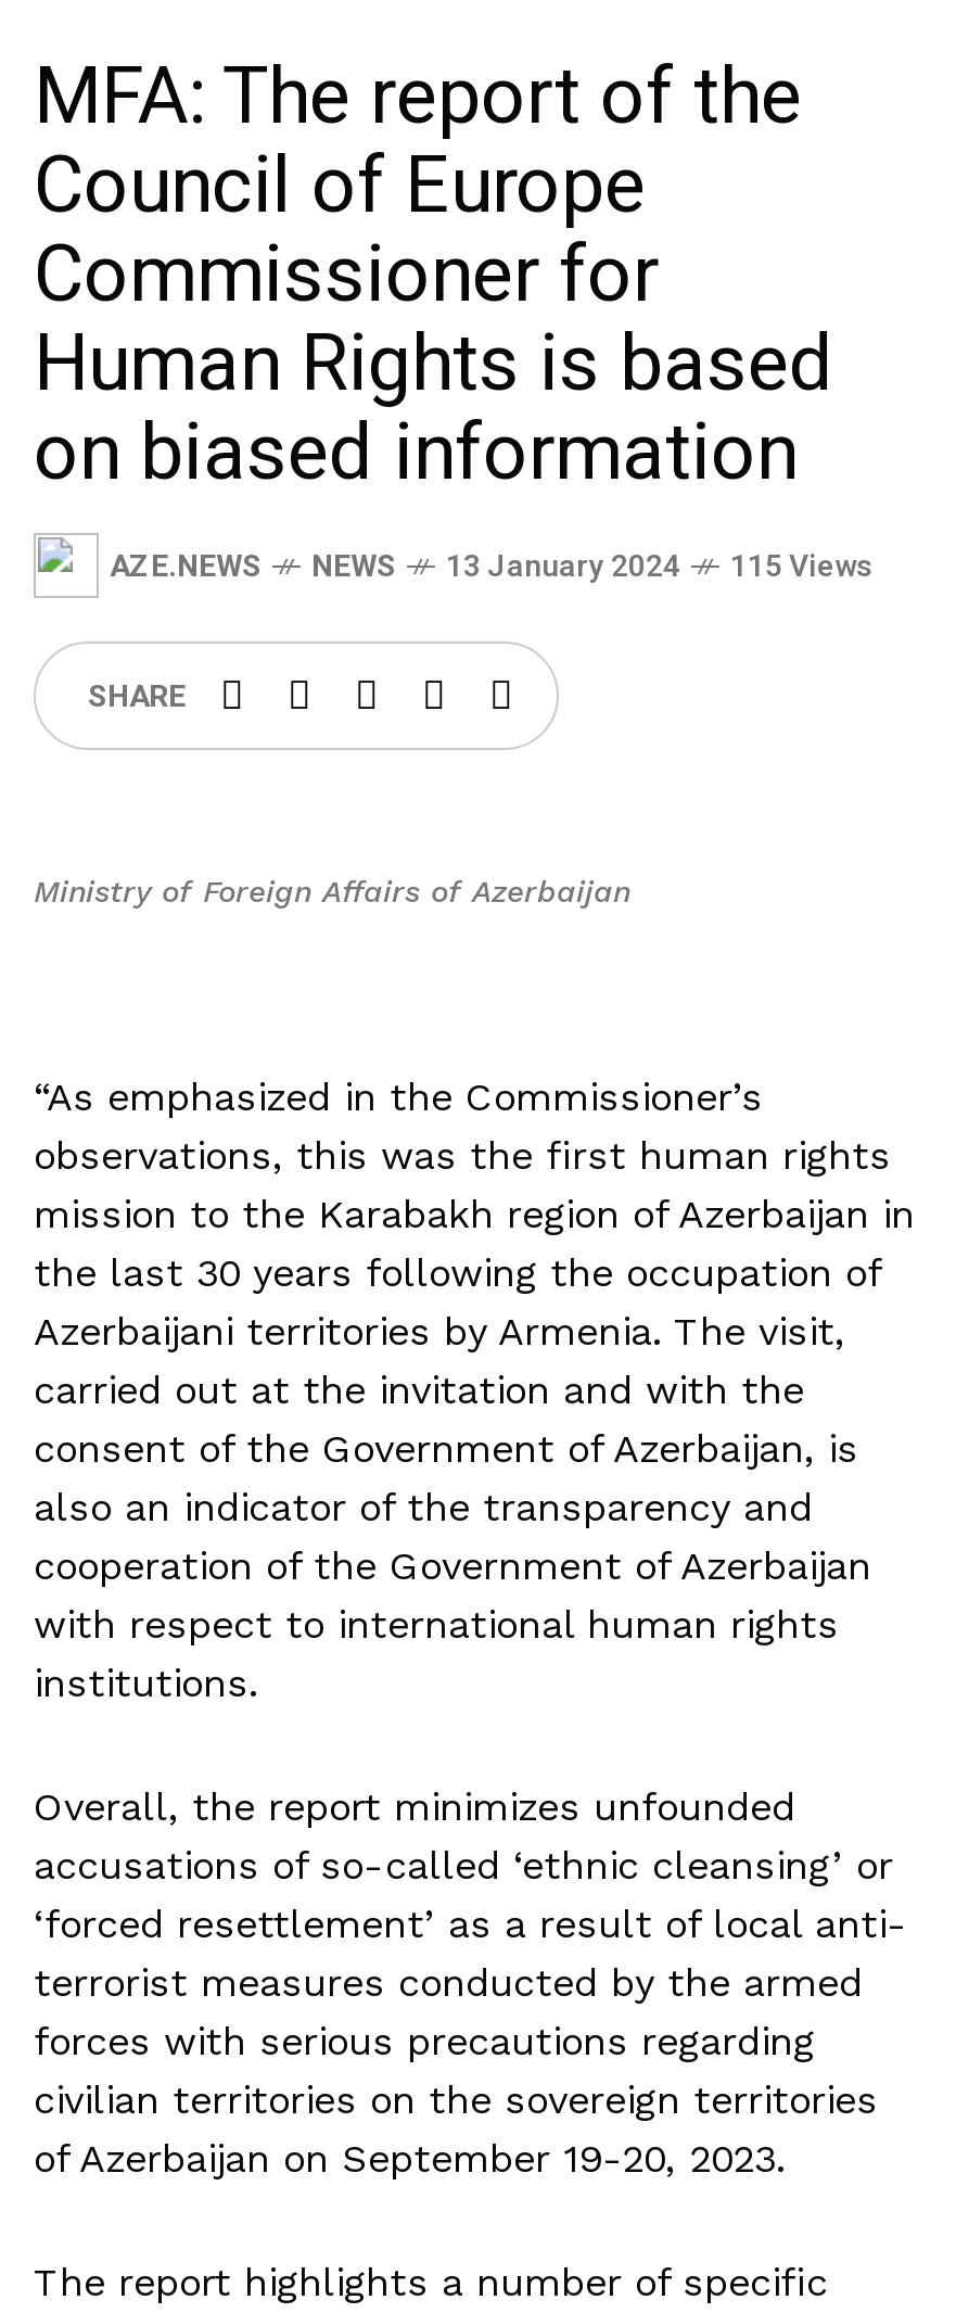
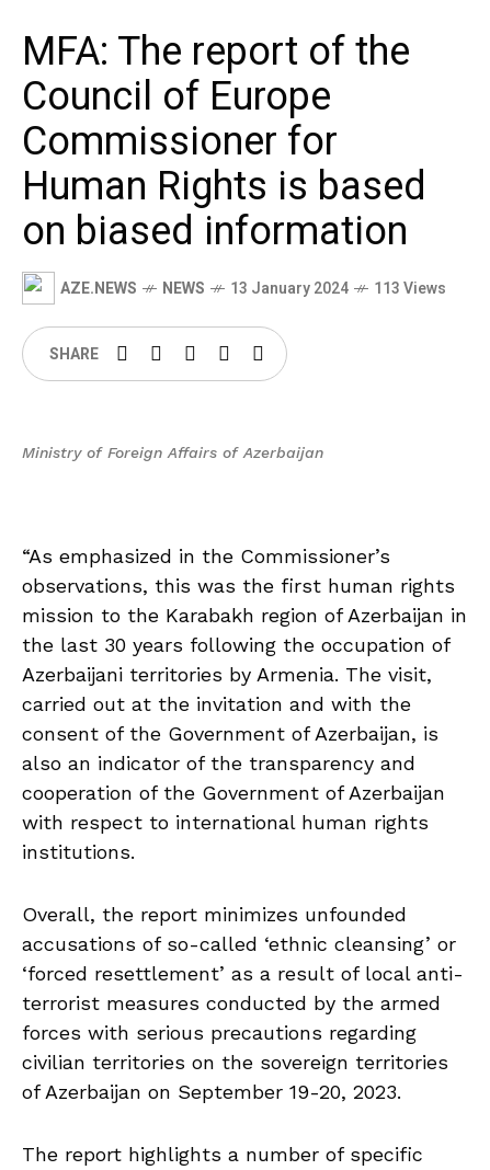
- AZE.NEWS NEWS 13 January 2024 115 Views
+ AZE.NEWS NEWS 13 January 2024 113 Views
